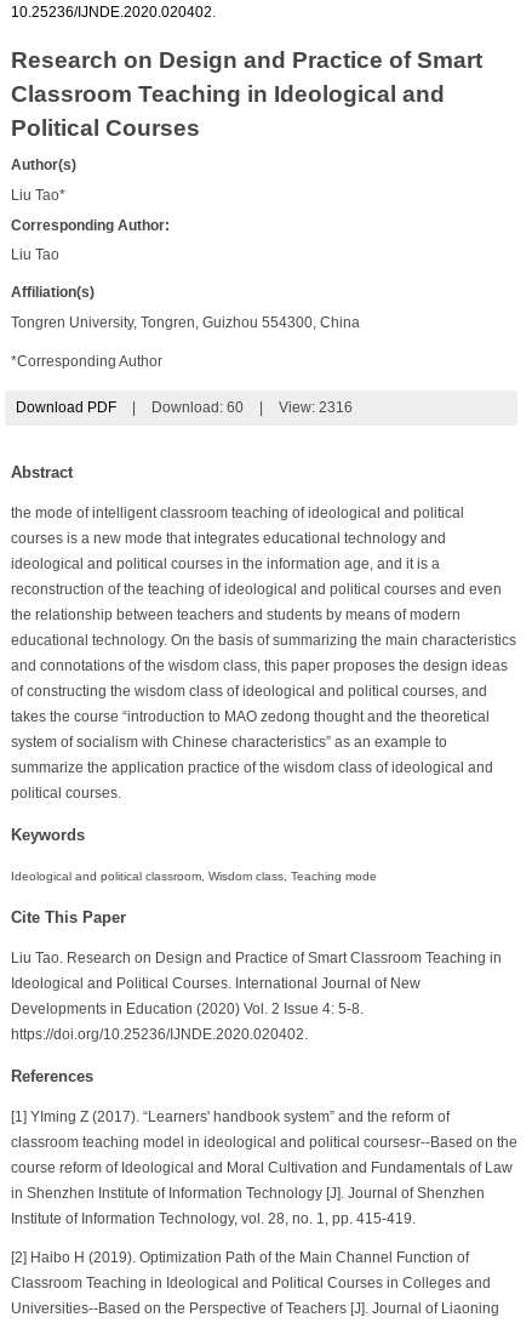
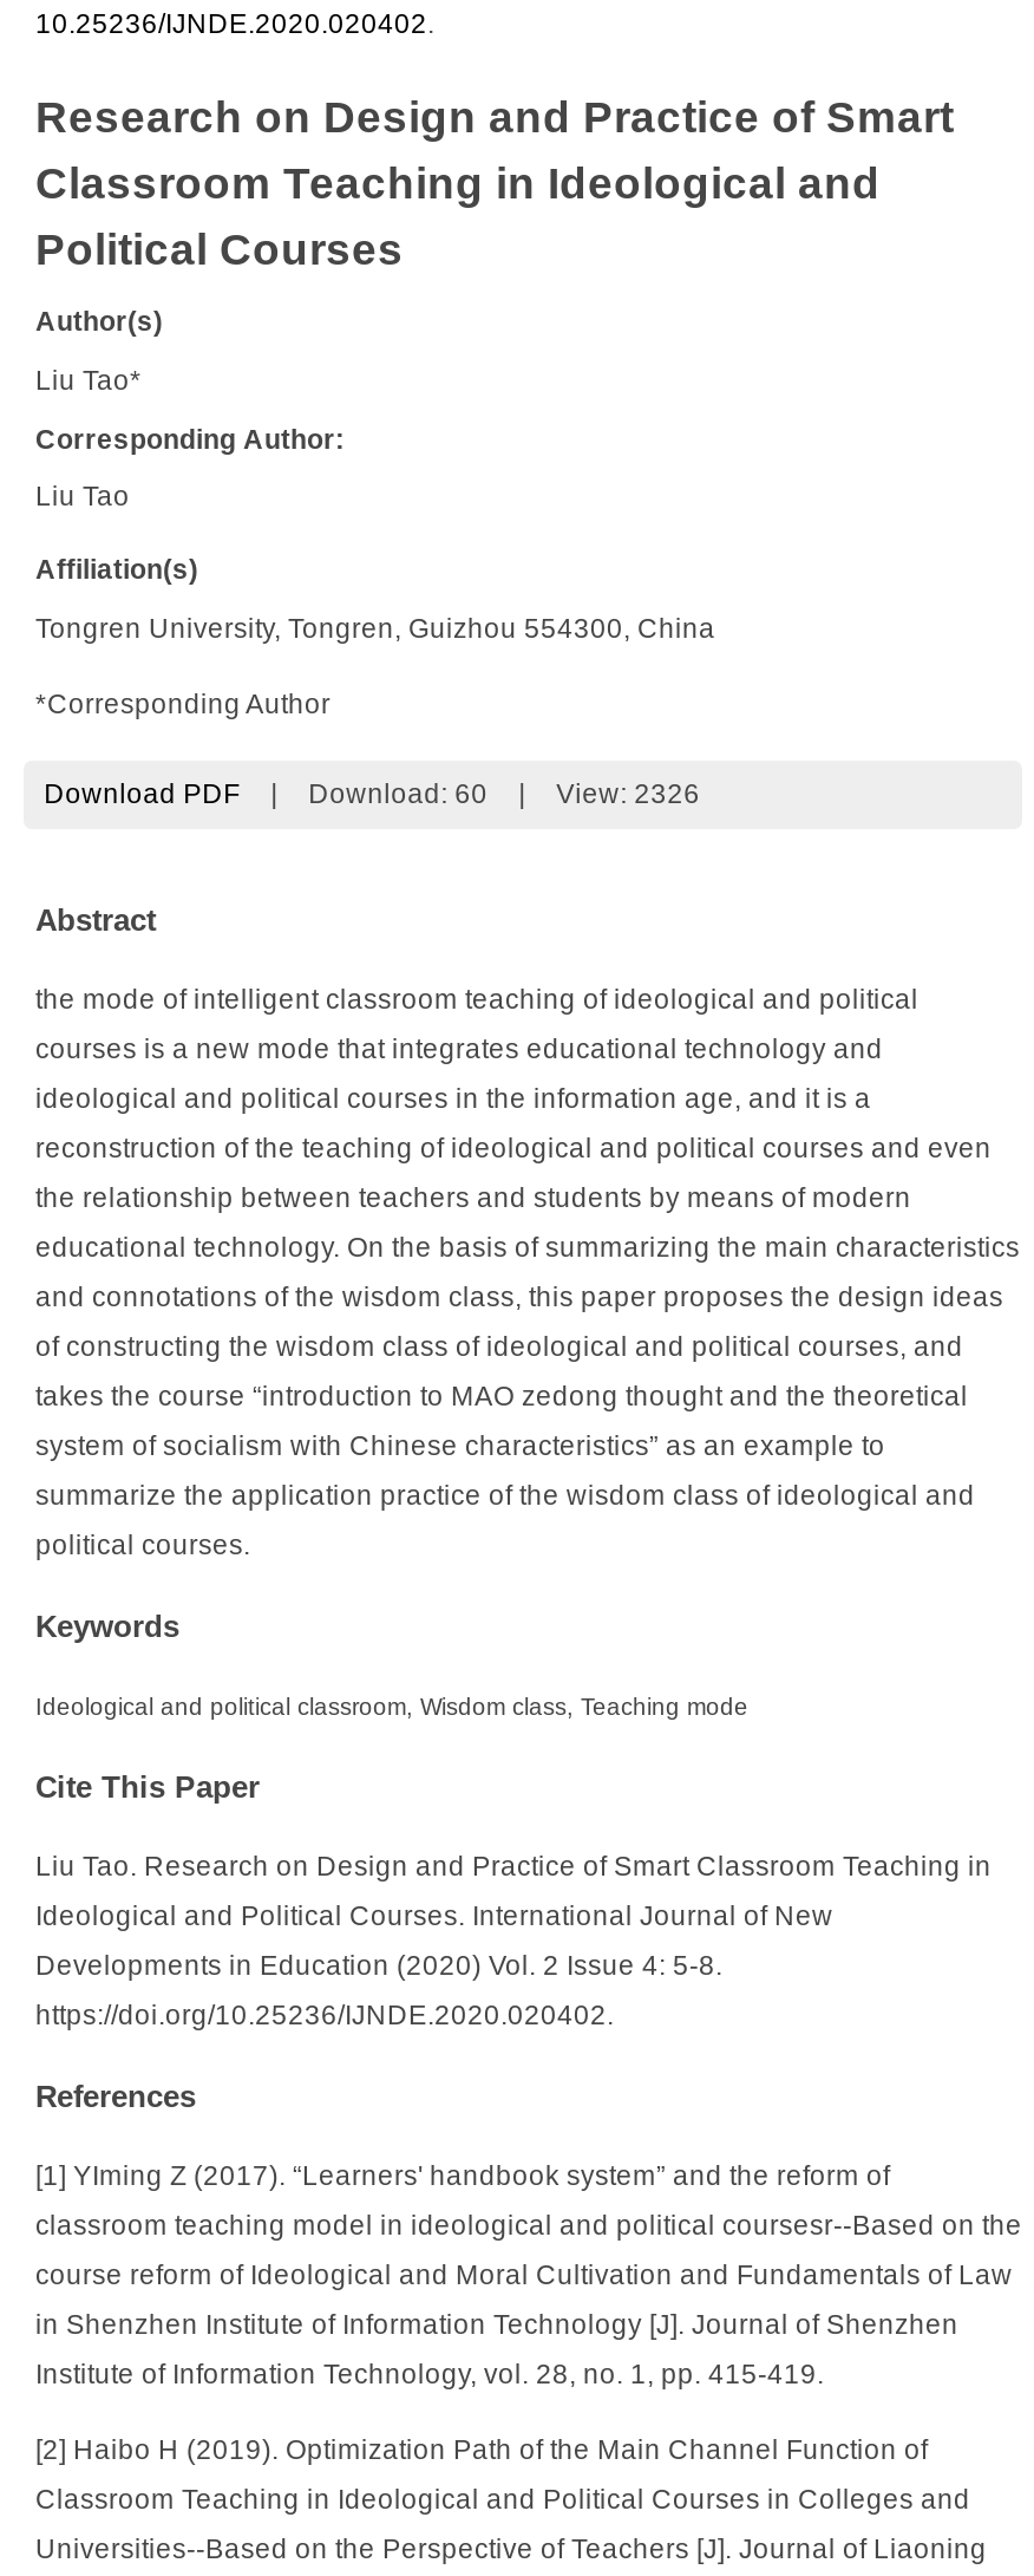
- View: 2316
+ View: 2326
